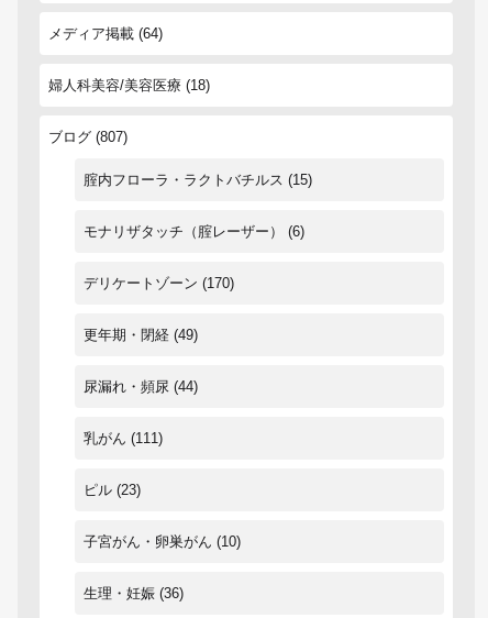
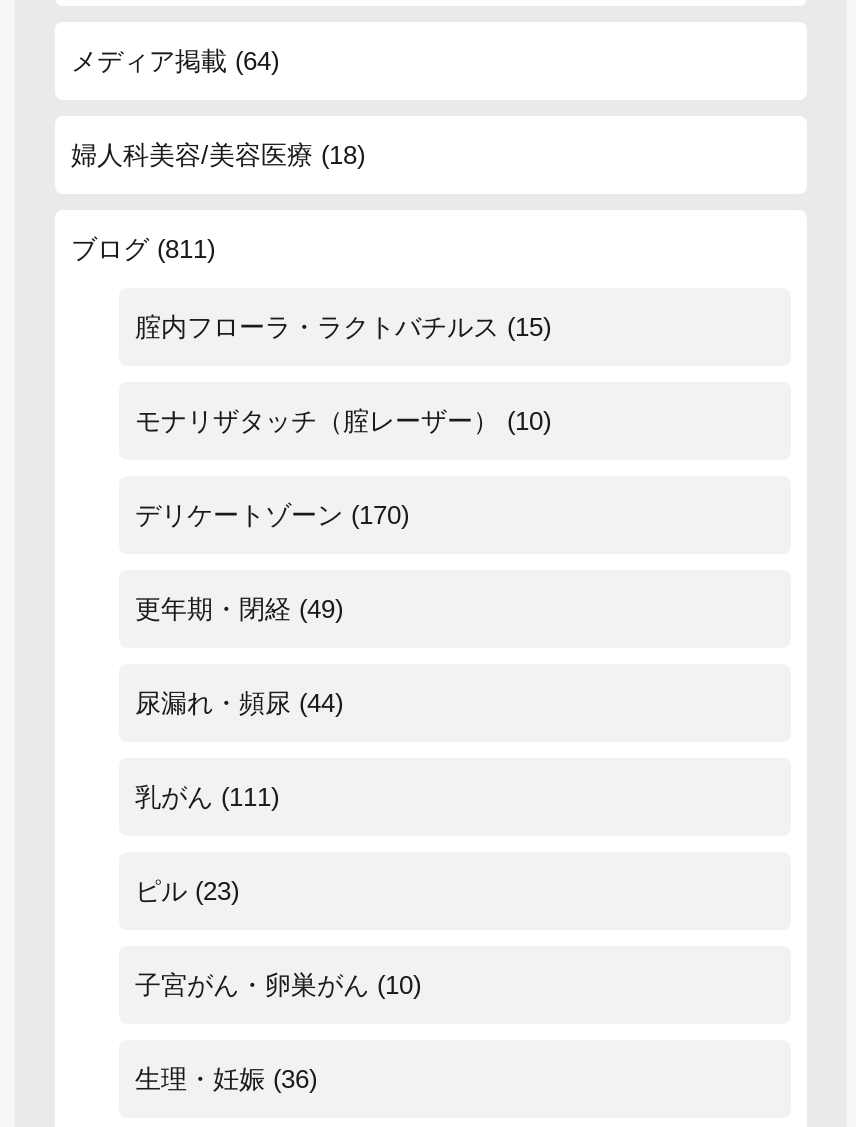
- ブログ(807)
+ ブログ(811)

- モナリザタッチ（腟レーザー）(6)
+ モナリザタッチ（腟レーザー）(10)
